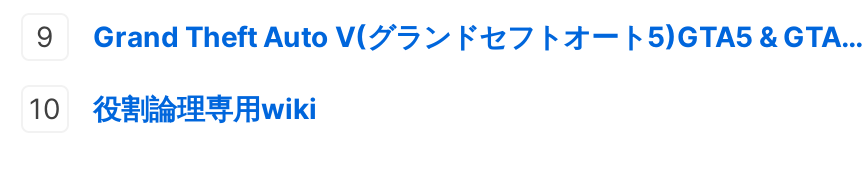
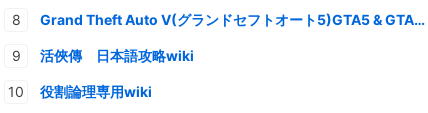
+ 活俠傳 日本語攻略wiki
